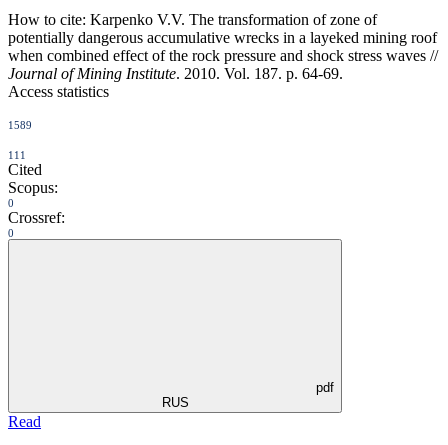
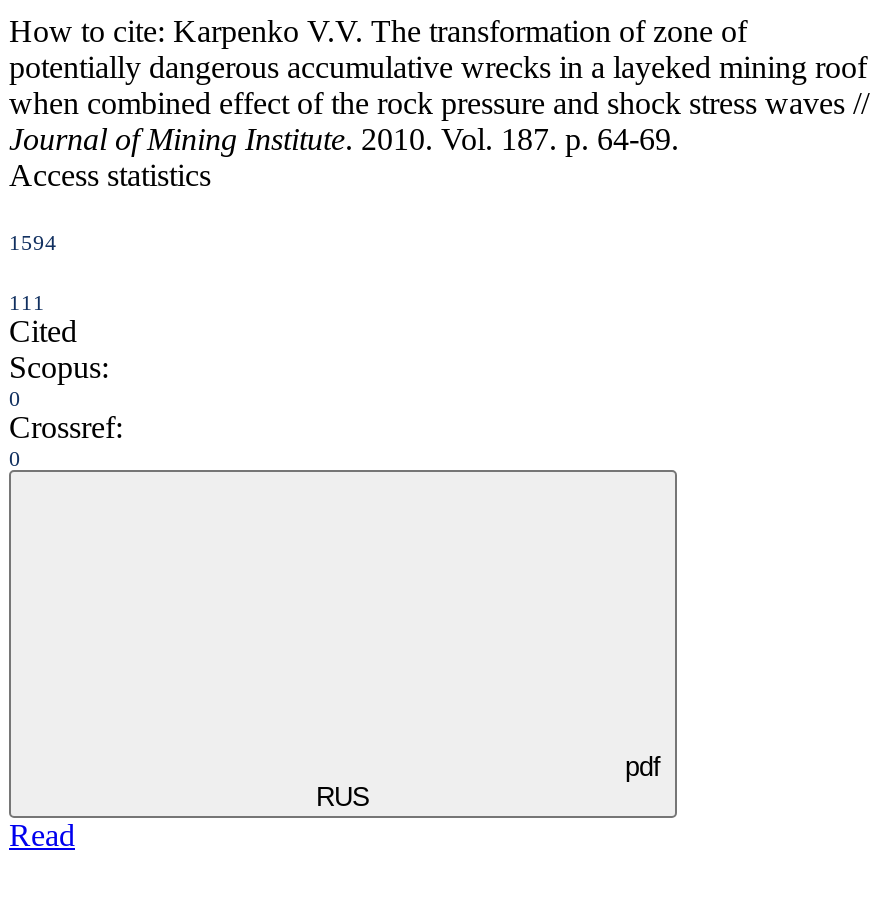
- 1589
+ 1594
